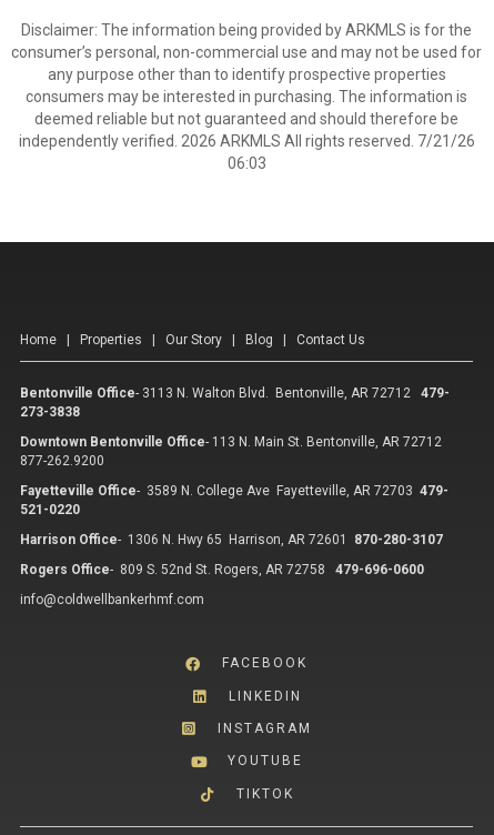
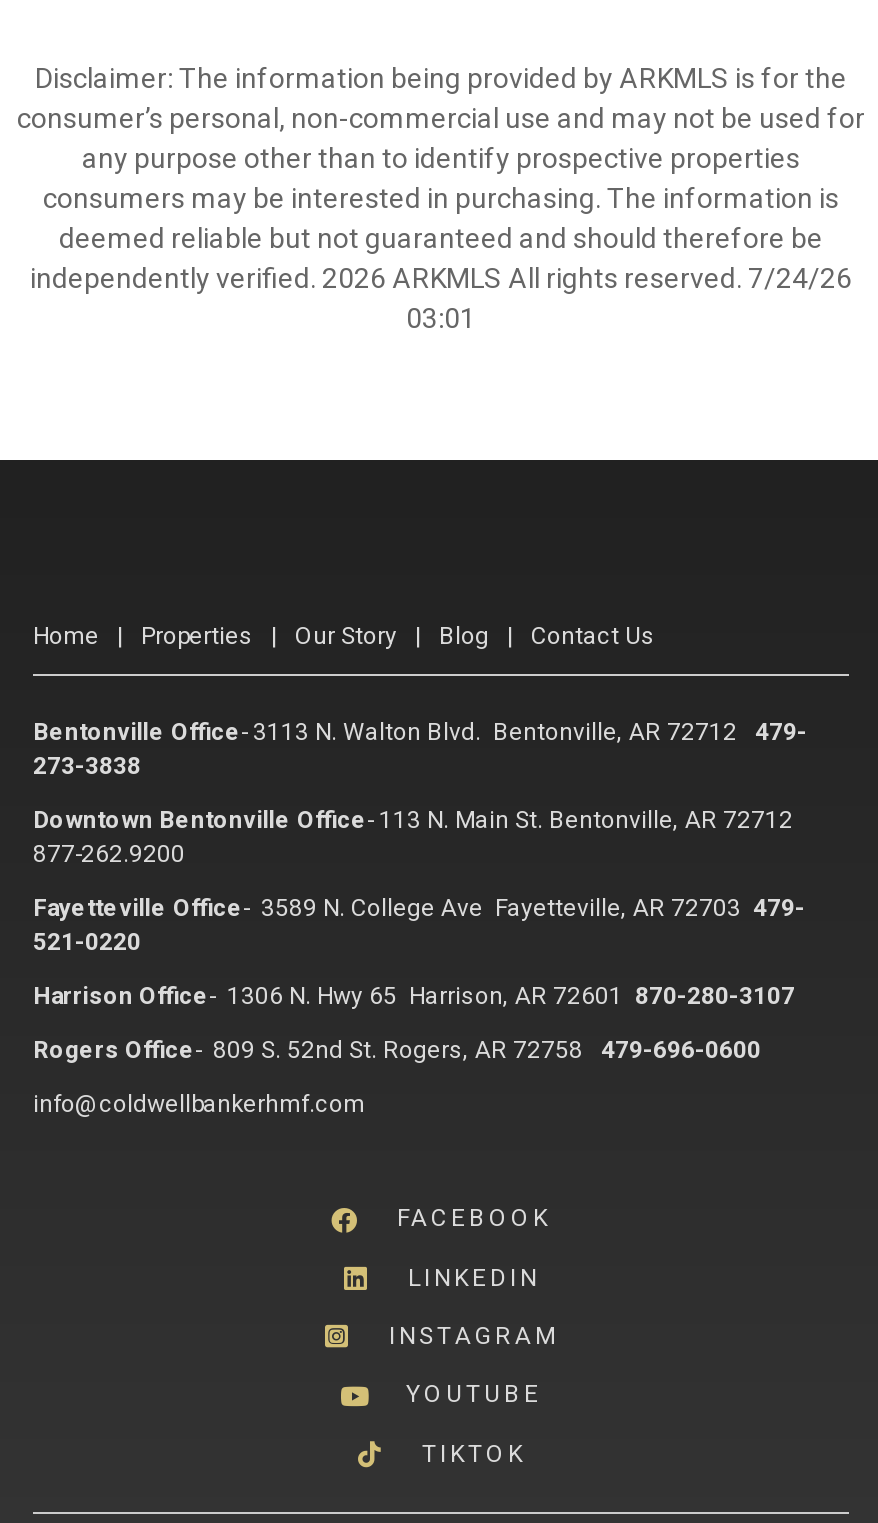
- independently verified. 2026 ARKMLS All rights reserved. 7/21/26
+ independently verified. 2026 ARKMLS All rights reserved. 7/24/26

- 06:03
+ 03:01
